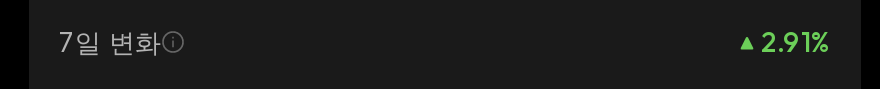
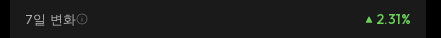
- 2.91%
+ 2.31%
